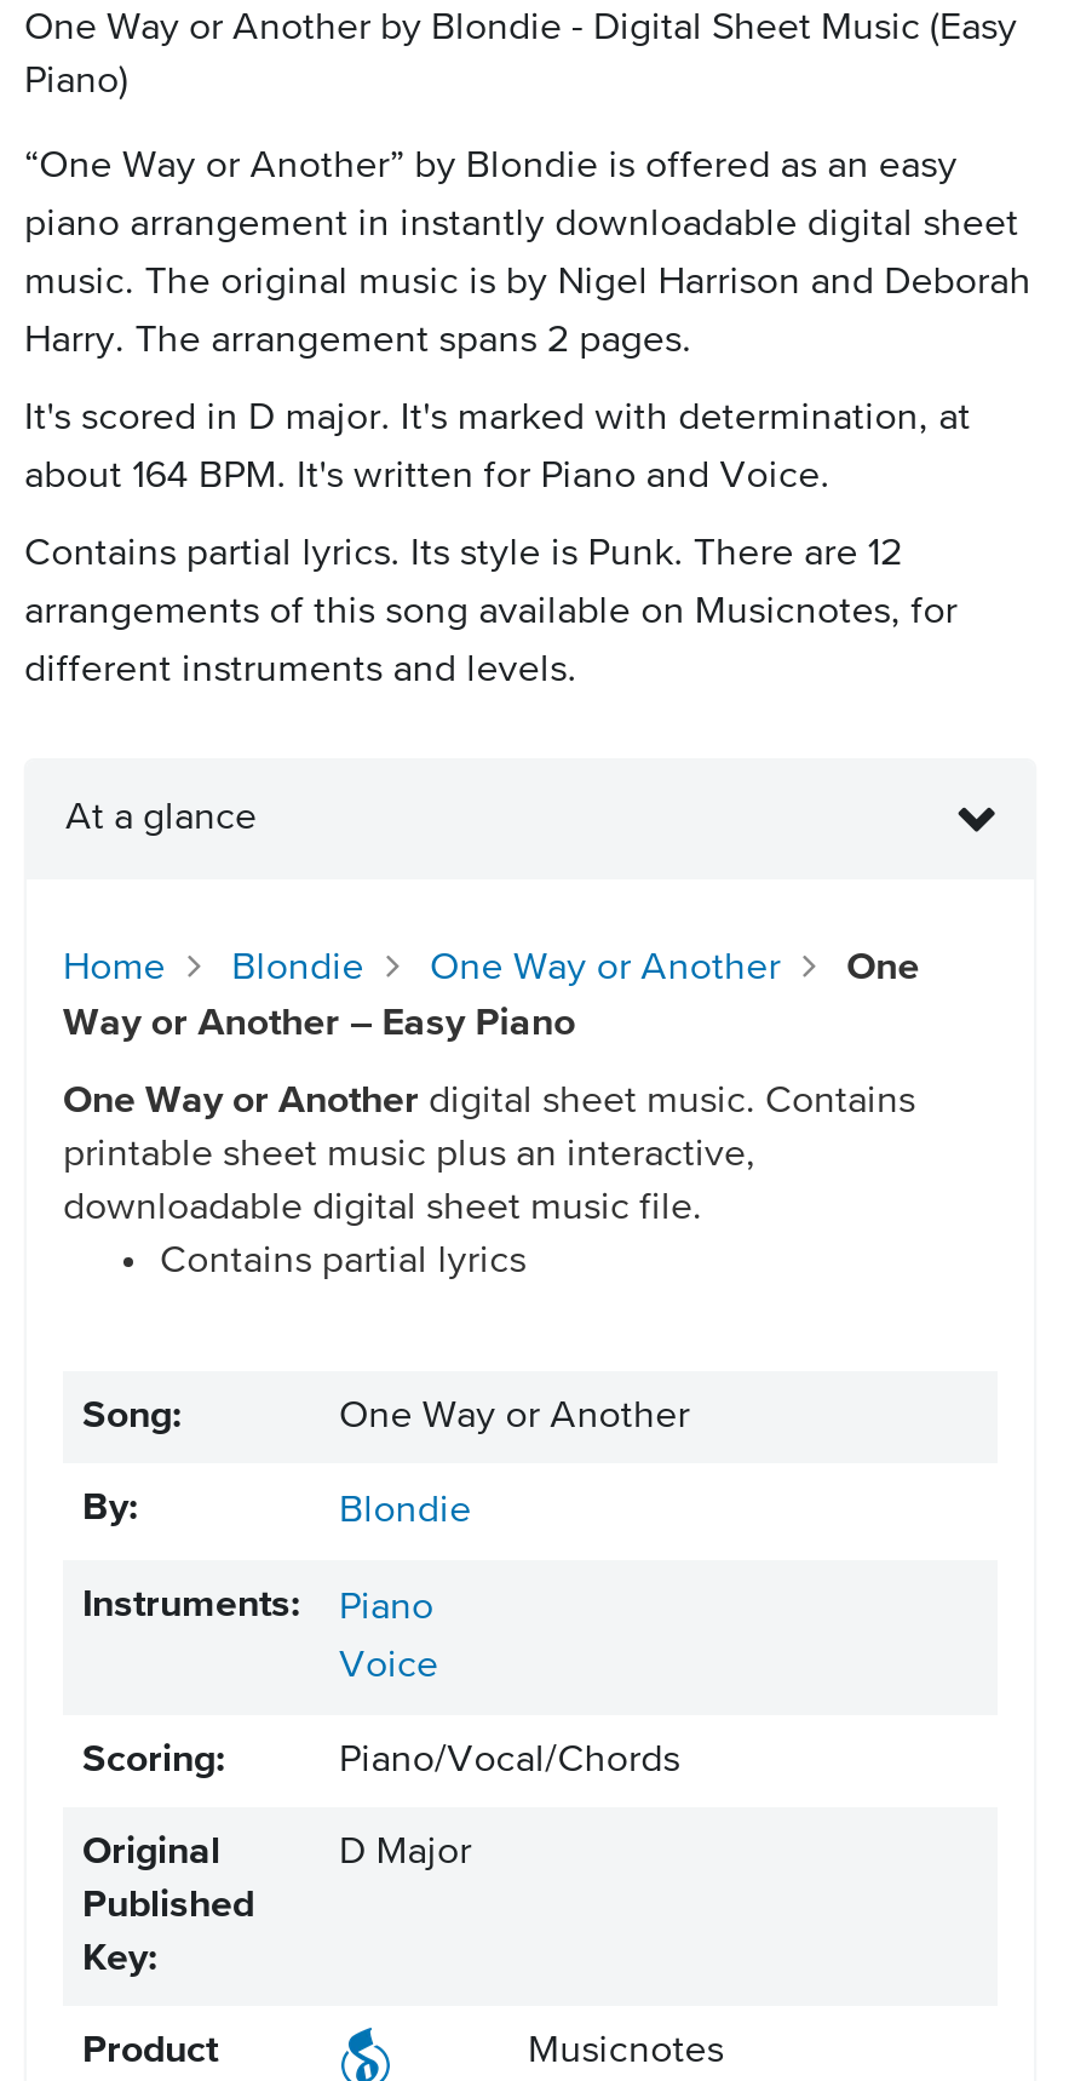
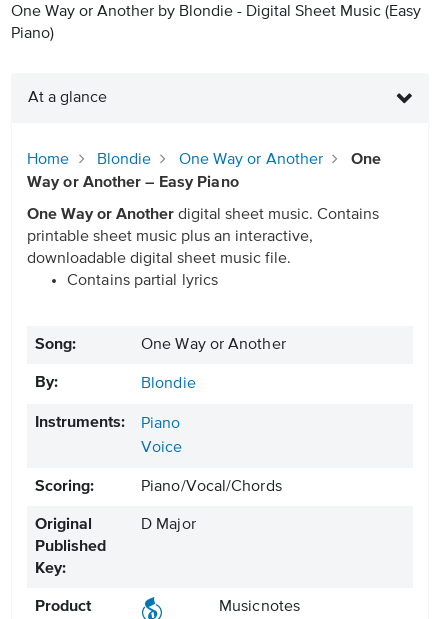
- “One Way or Another” by Blondie is offered as an easy
- piano arrangement in instantly downloadable digital sheet
- music. The original music is by Nigel Harrison and Deborah
- Harry. The arrangement spans 2 pages.
- It's scored in D major. It's marked with determination, at
- about 164 BPM. It's written for Piano and Voice.
- Contains partial lyrics. Its style is Punk. There are 12
- arrangements of this song available on Musicnotes, for
- different instruments and levels.
